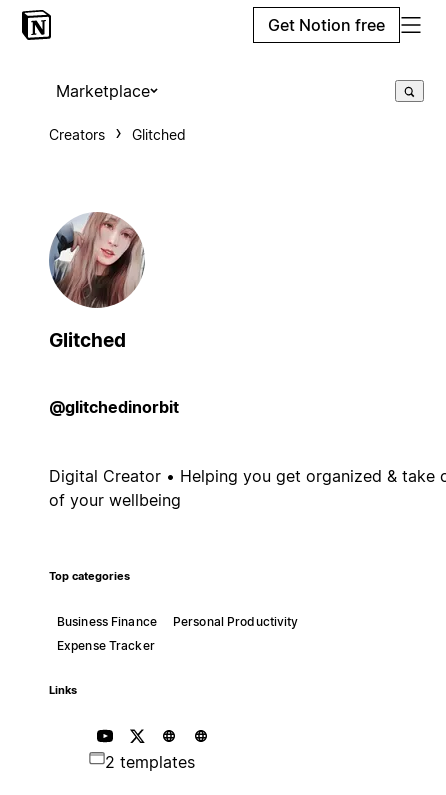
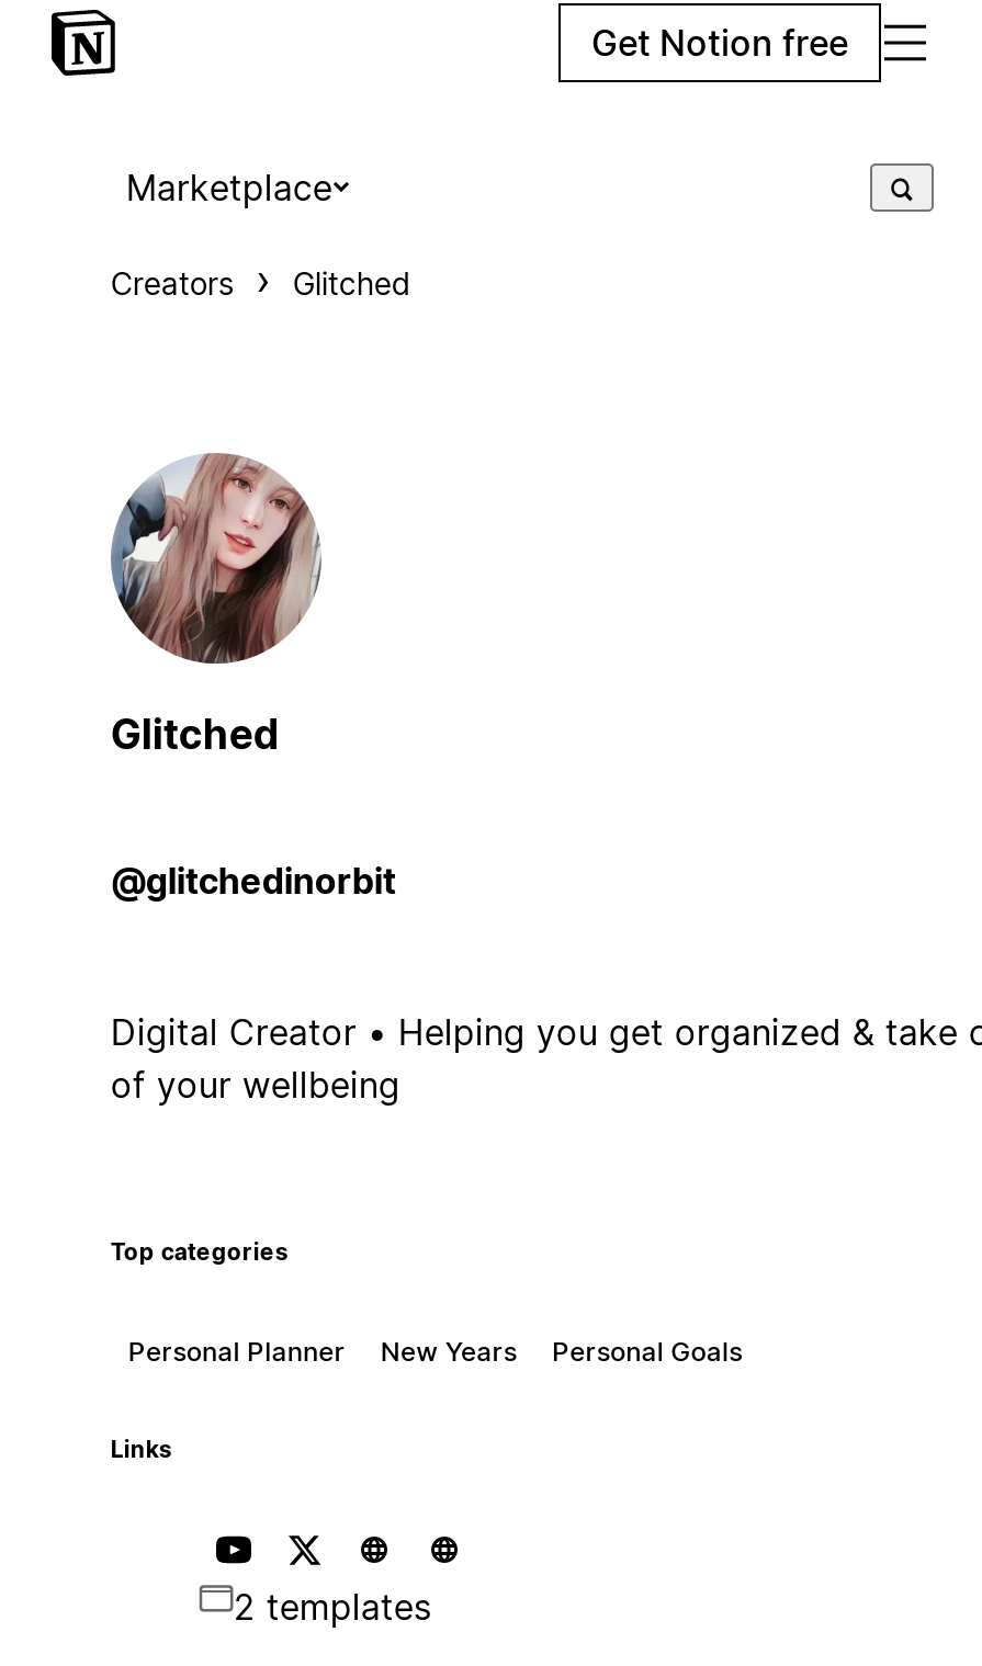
- Business Finance
- Personal Productivity
- Expense Tracker
+ Personal Planner
+ New Years
+ Personal Goals
